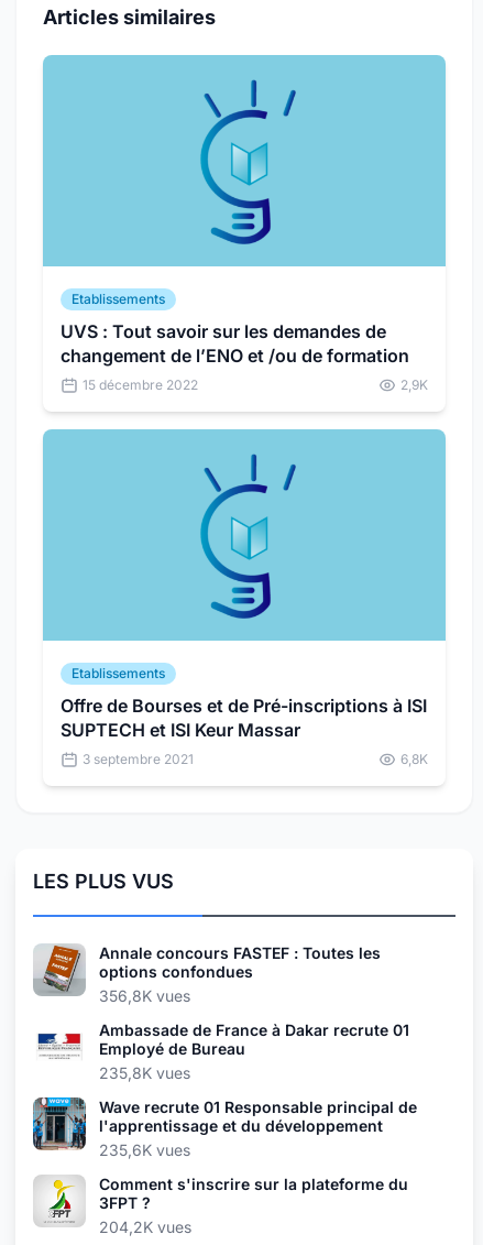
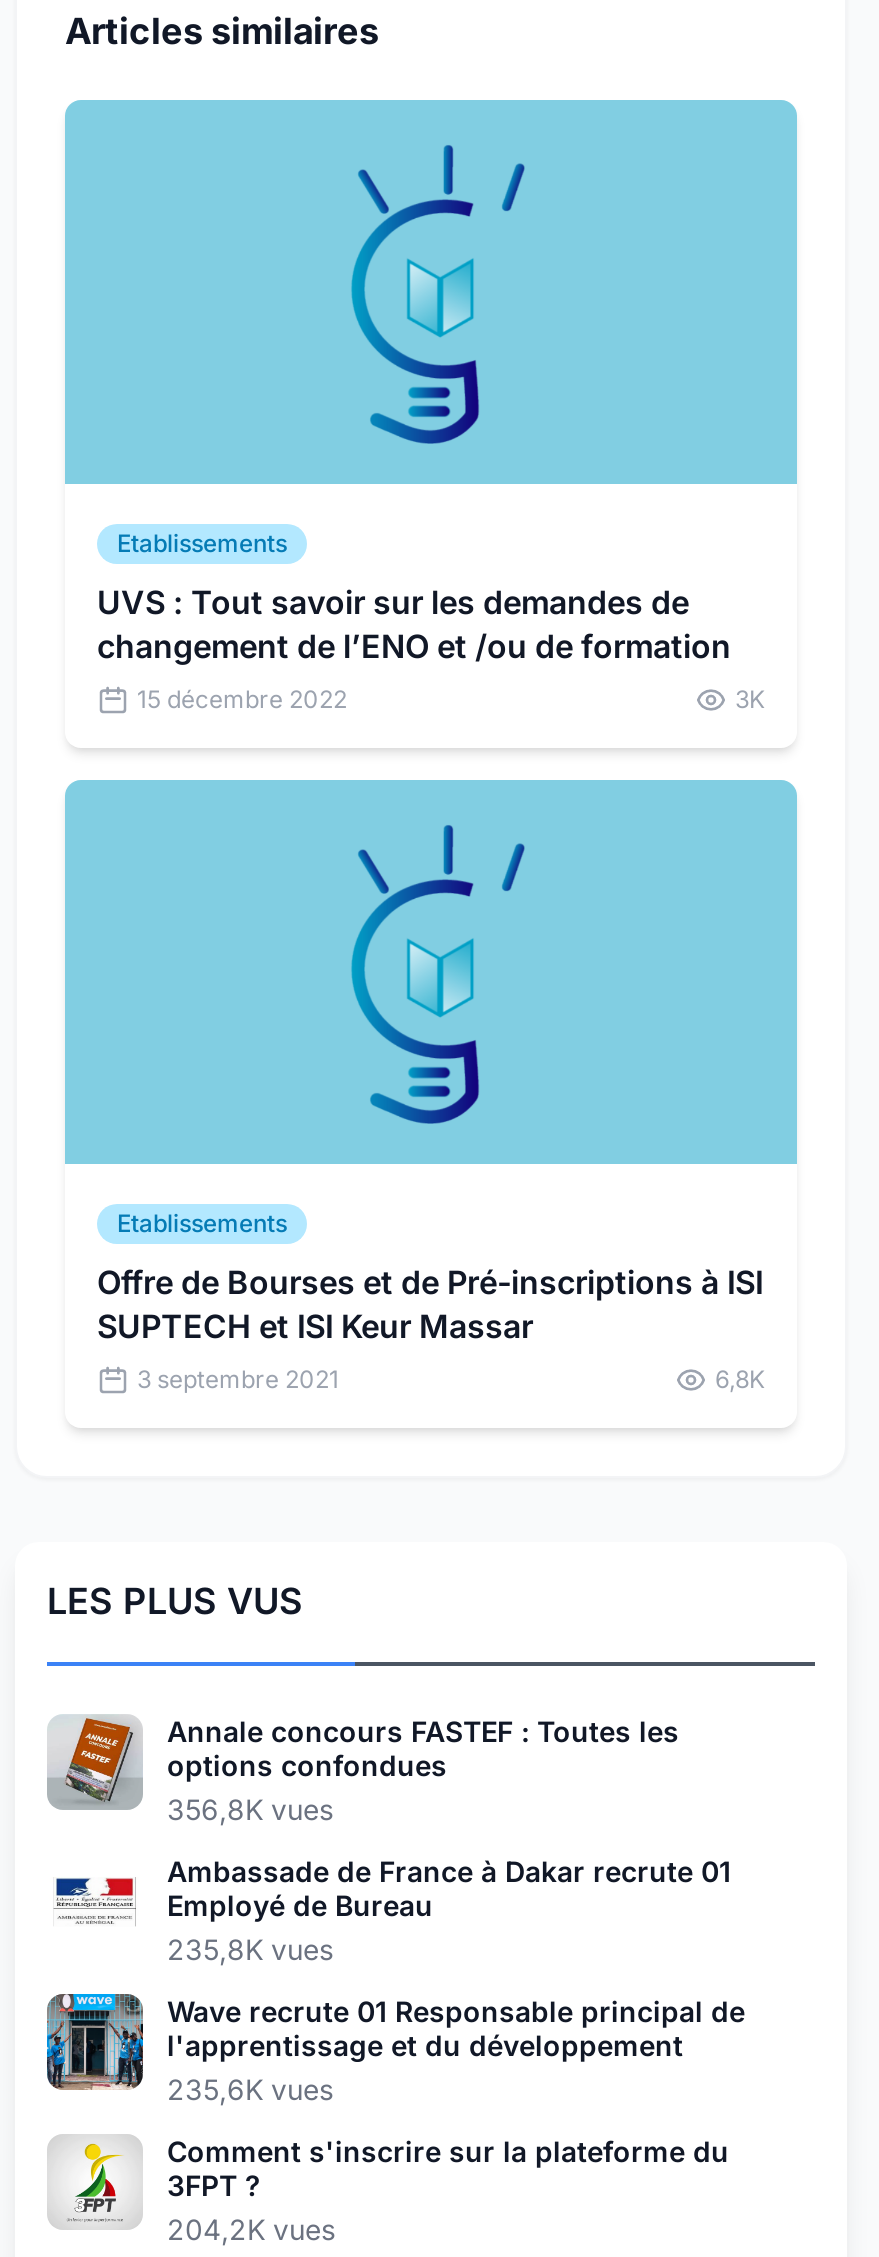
- 2,9K
+ 3K
